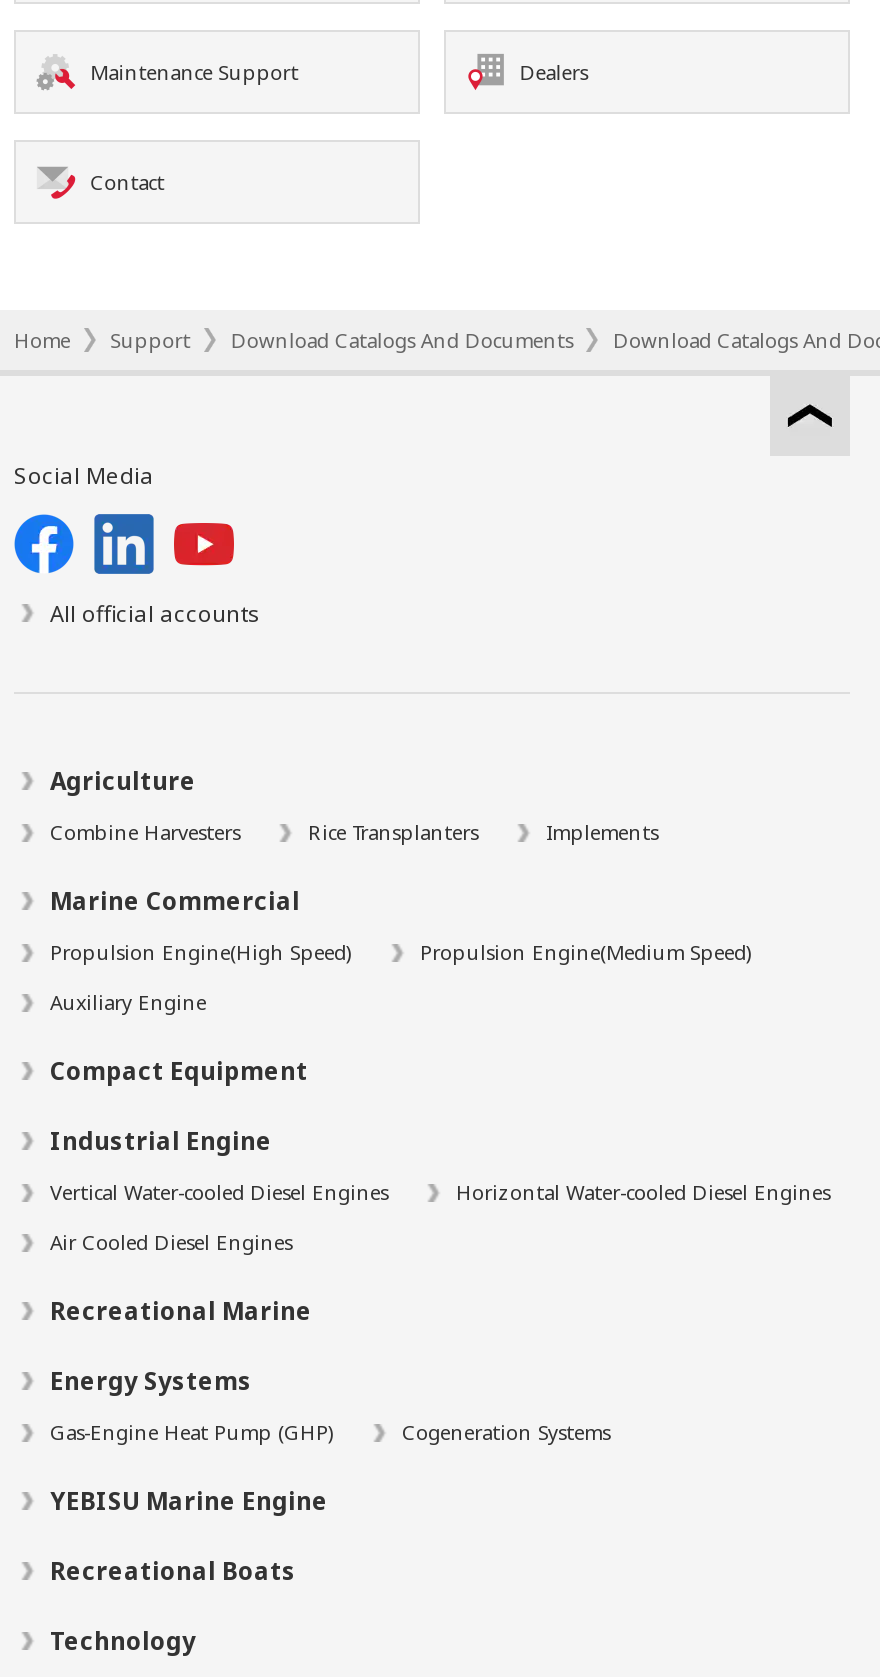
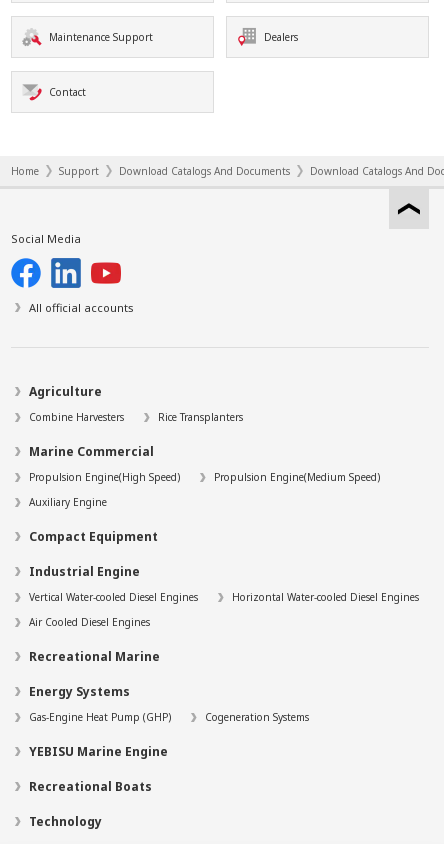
- Implements
